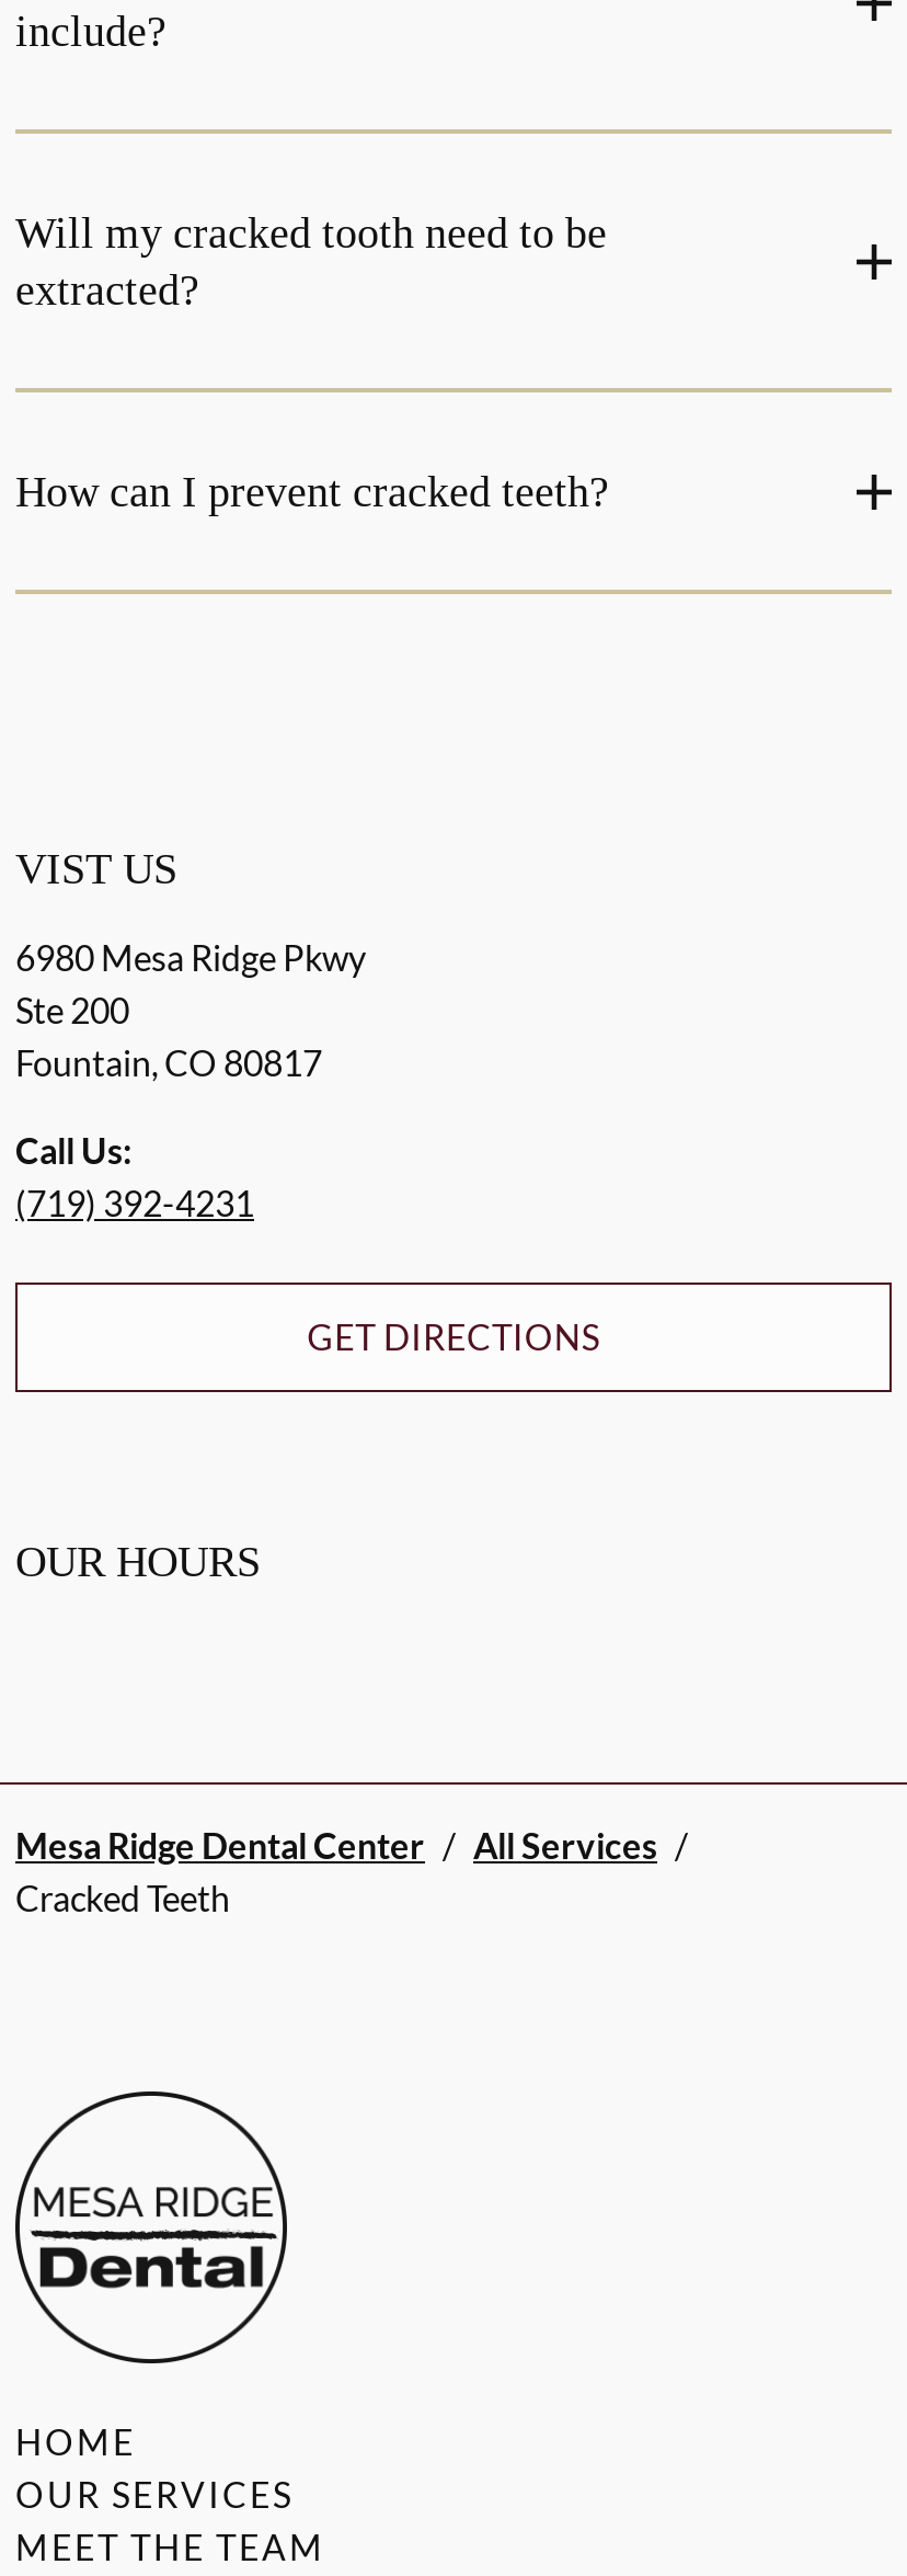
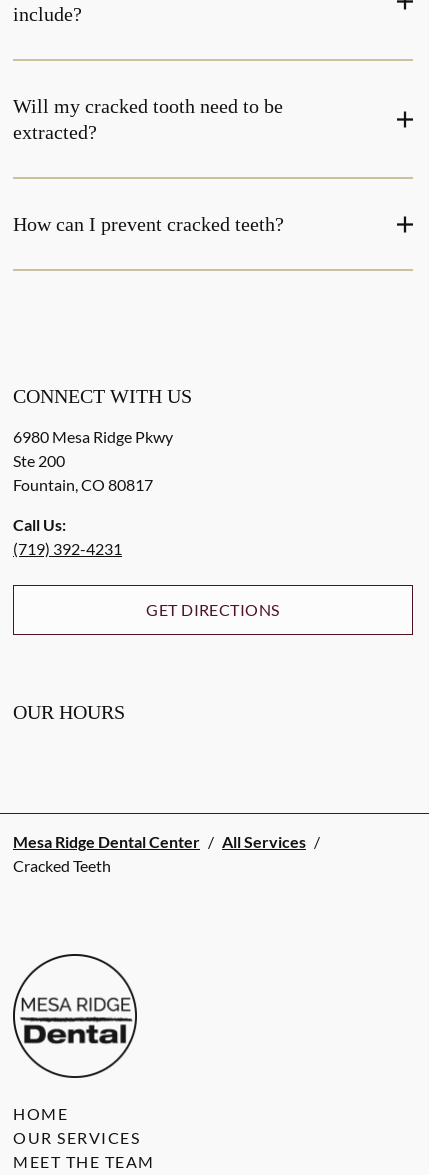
- VIST US
+ CONNECT WITH US
